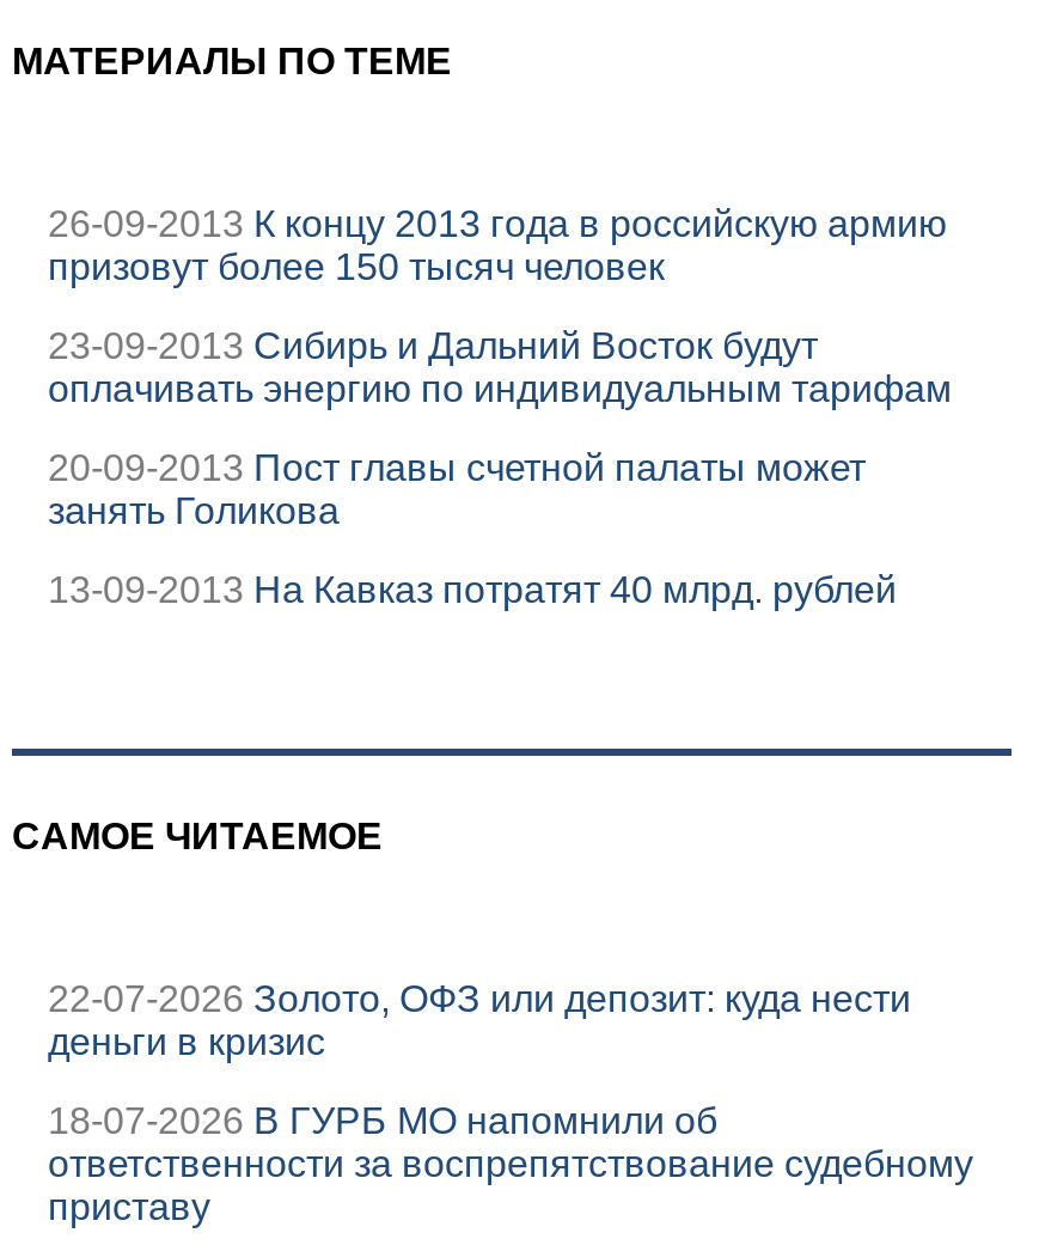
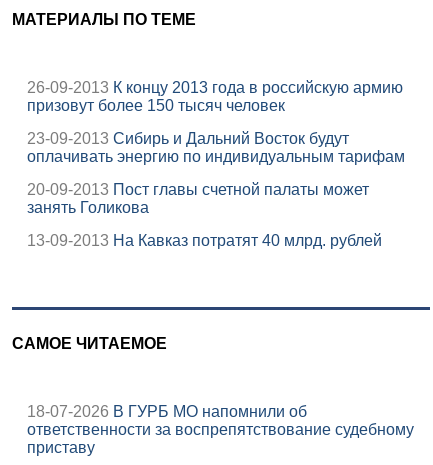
- 22-07-2026 Золото, ОФЗ или депозит: куда нести
- деньги в кризис
